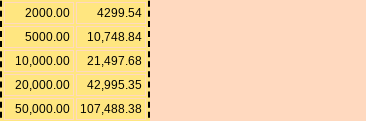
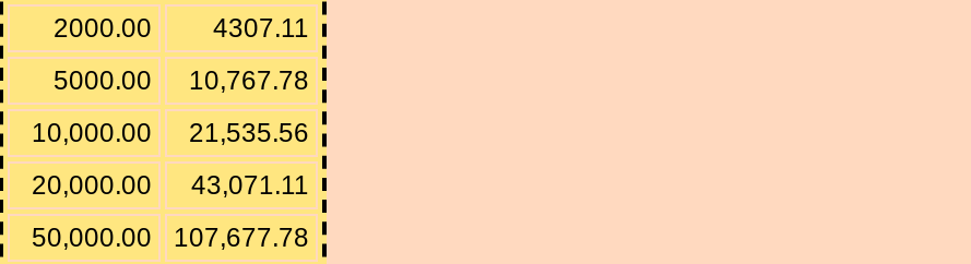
- 2000.00 4299.54
+ 2000.00 4307.11

- 5000.00 10,748.84
+ 5000.00 10,767.78

- 10,000.00 21,497.68
+ 10,000.00 21,535.56

- 20,000.00 42,995.35
+ 20,000.00 43,071.11

- 50,000.00 107,488.38
+ 50,000.00 107,677.78
